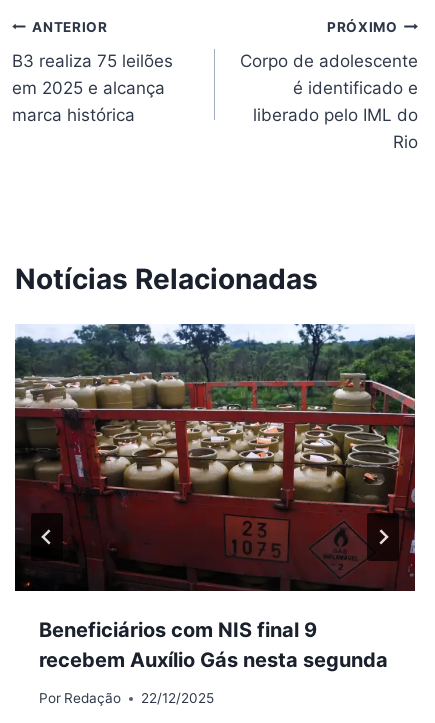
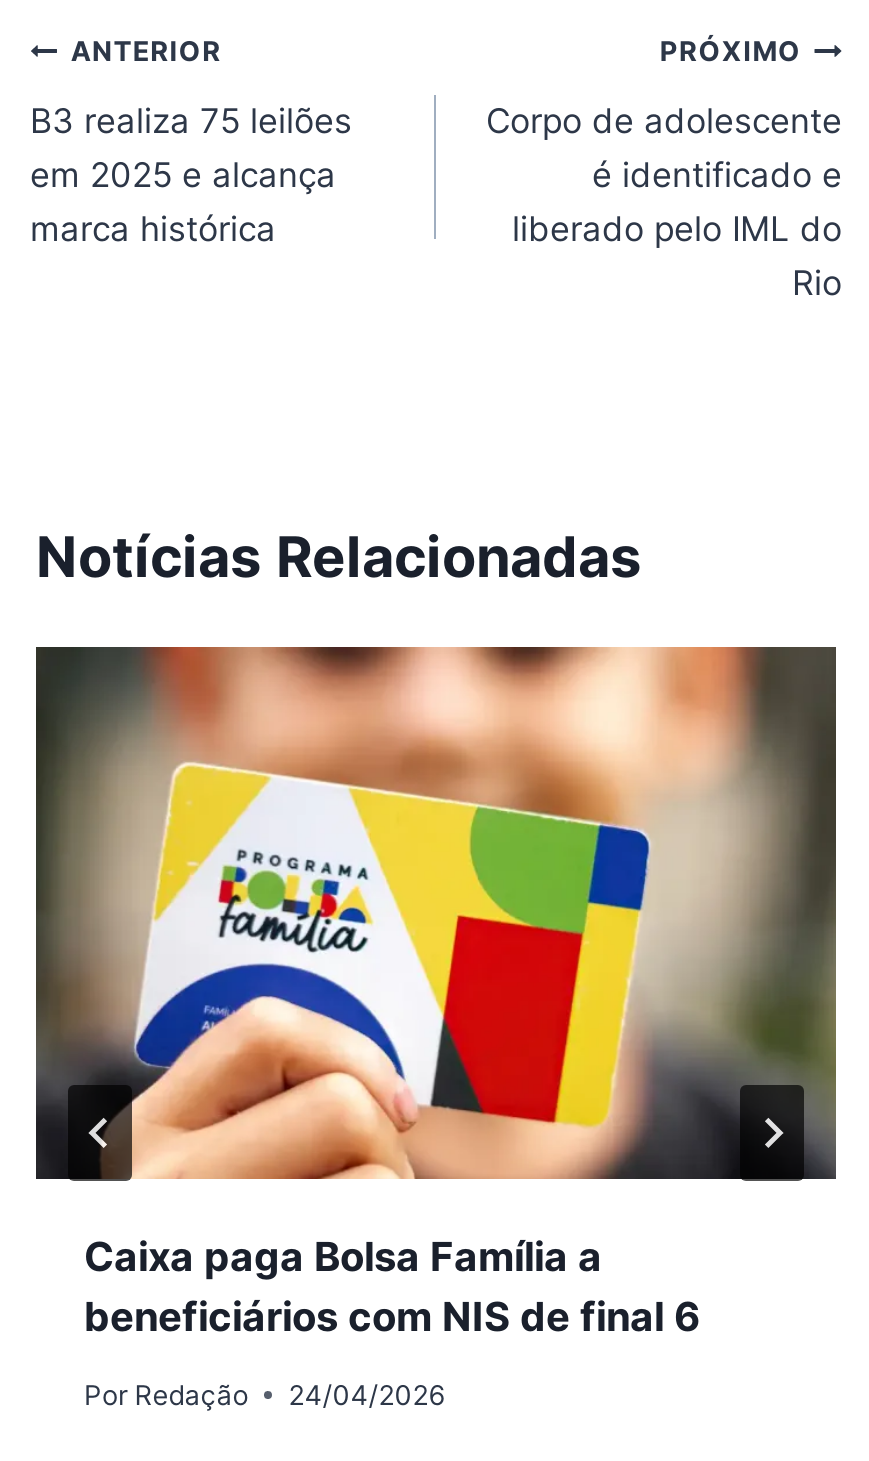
- [image]
- Beneficiários com NIS final 9
- recebem Auxílio Gás nesta segunda
+ [image]
+ Caixa paga Bolsa Família a
+ beneficiários com NIS de final 6

- Por Redação 22/12/2025
+ Por Redação 24/04/2026
